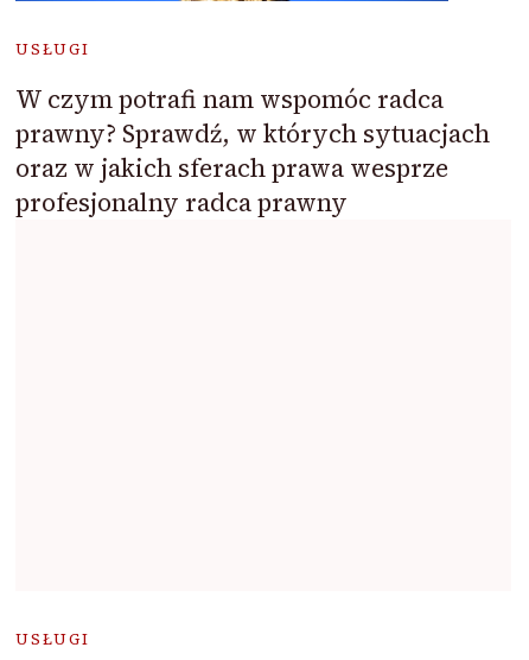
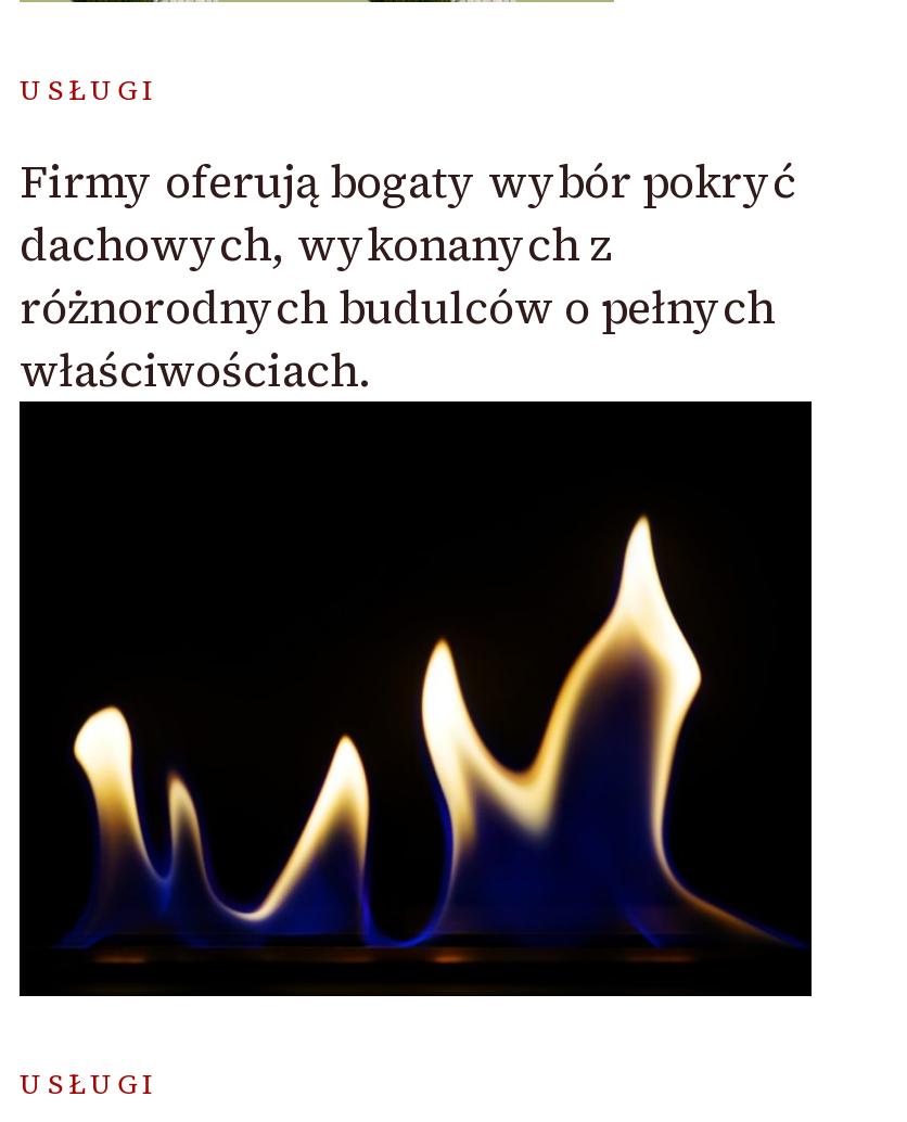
+ [image]

- W czym potrafi nam wspomóc radca
- prawny? Sprawdź, w których sytuacjach
- oraz w jakich sferach prawa wesprze
- profesjonalny radca prawny
+ Firmy oferują bogaty wybór pokryć
+ dachowych, wykonanych z
+ różnorodnych budulców o pełnych
+ właściwościach.
